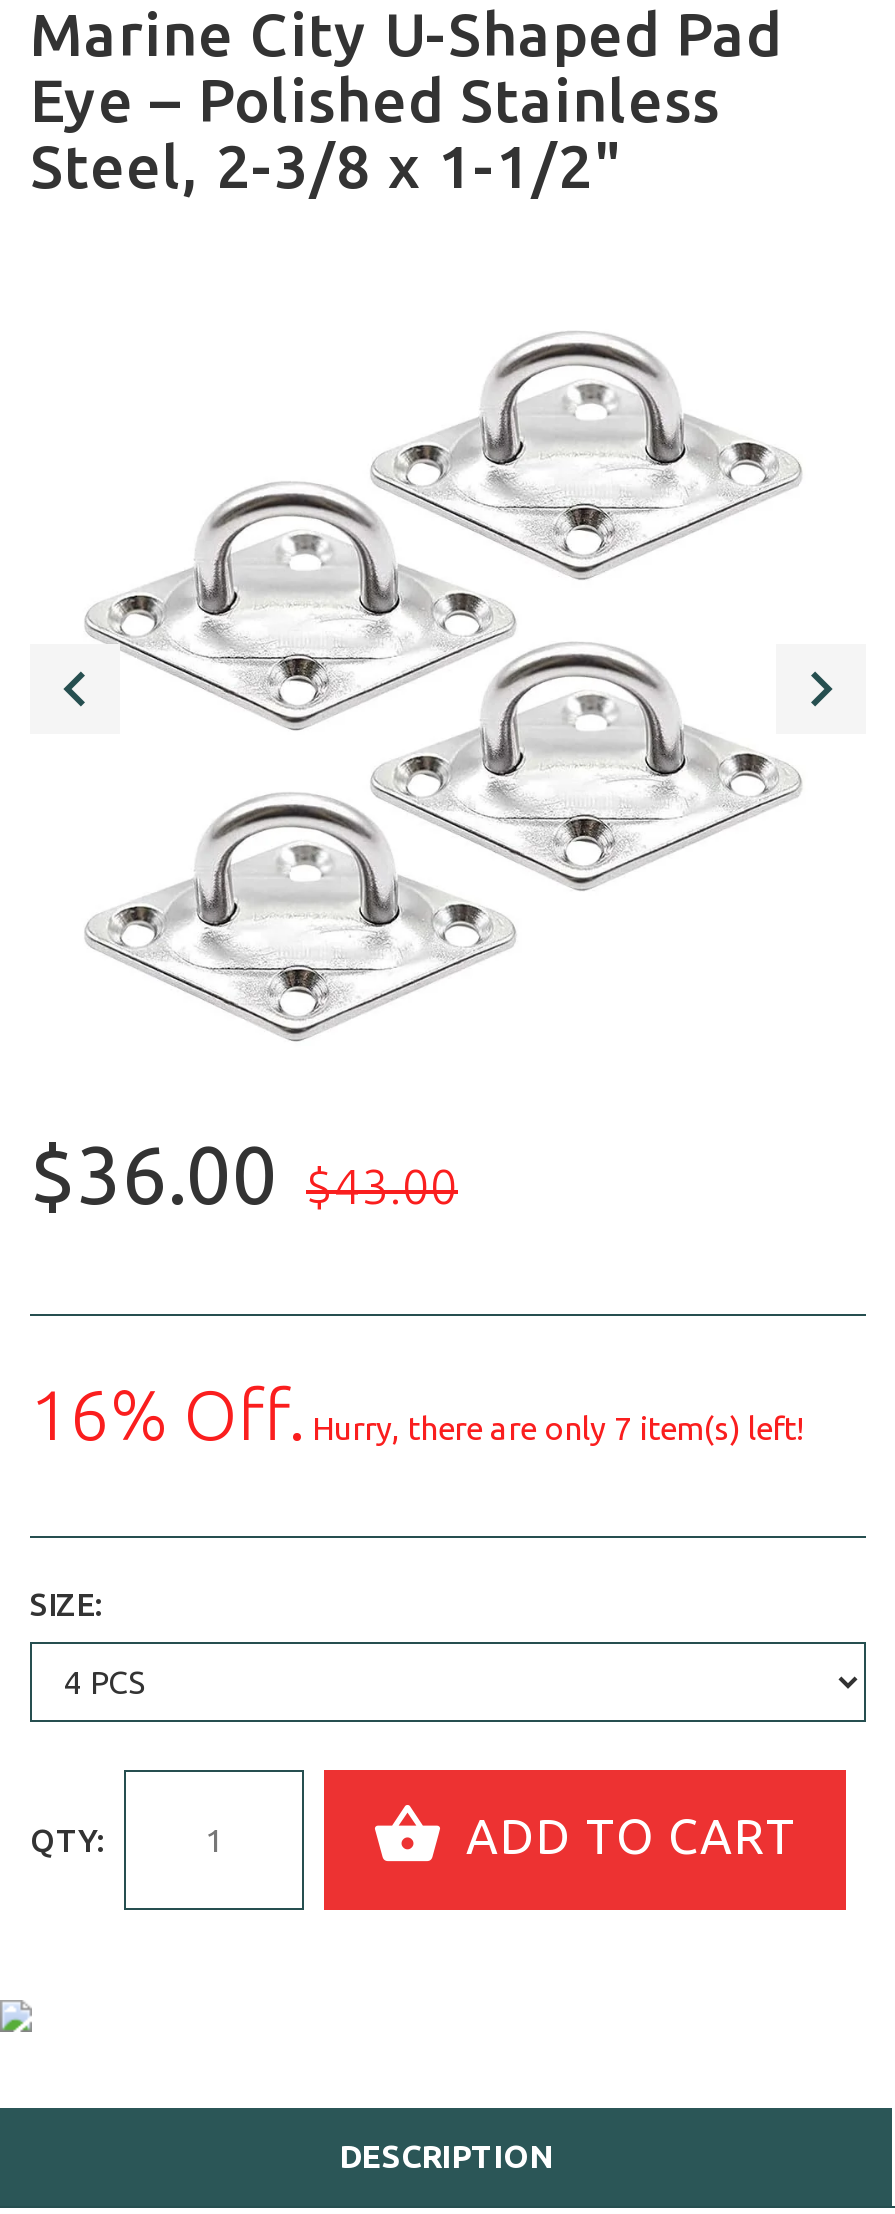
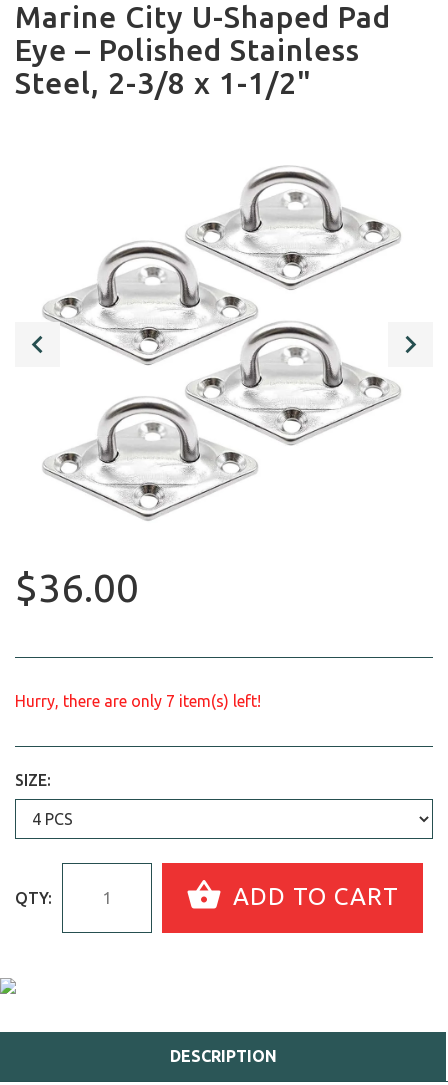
- $36.00 $43.00
+ $36.00

- 16% Off. Hurry, there are only7item(s) left!
+ Hurry, there are only 7 item(s) left!
